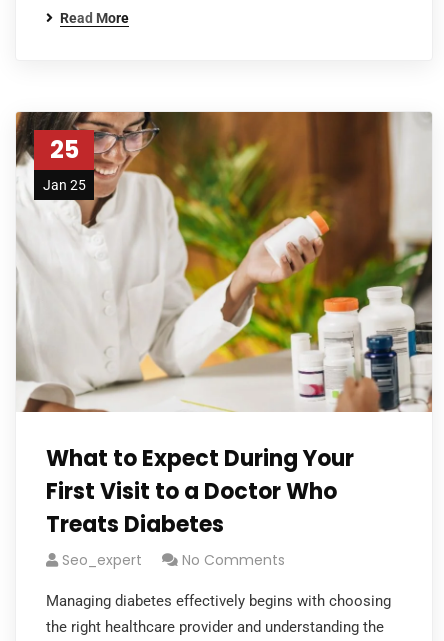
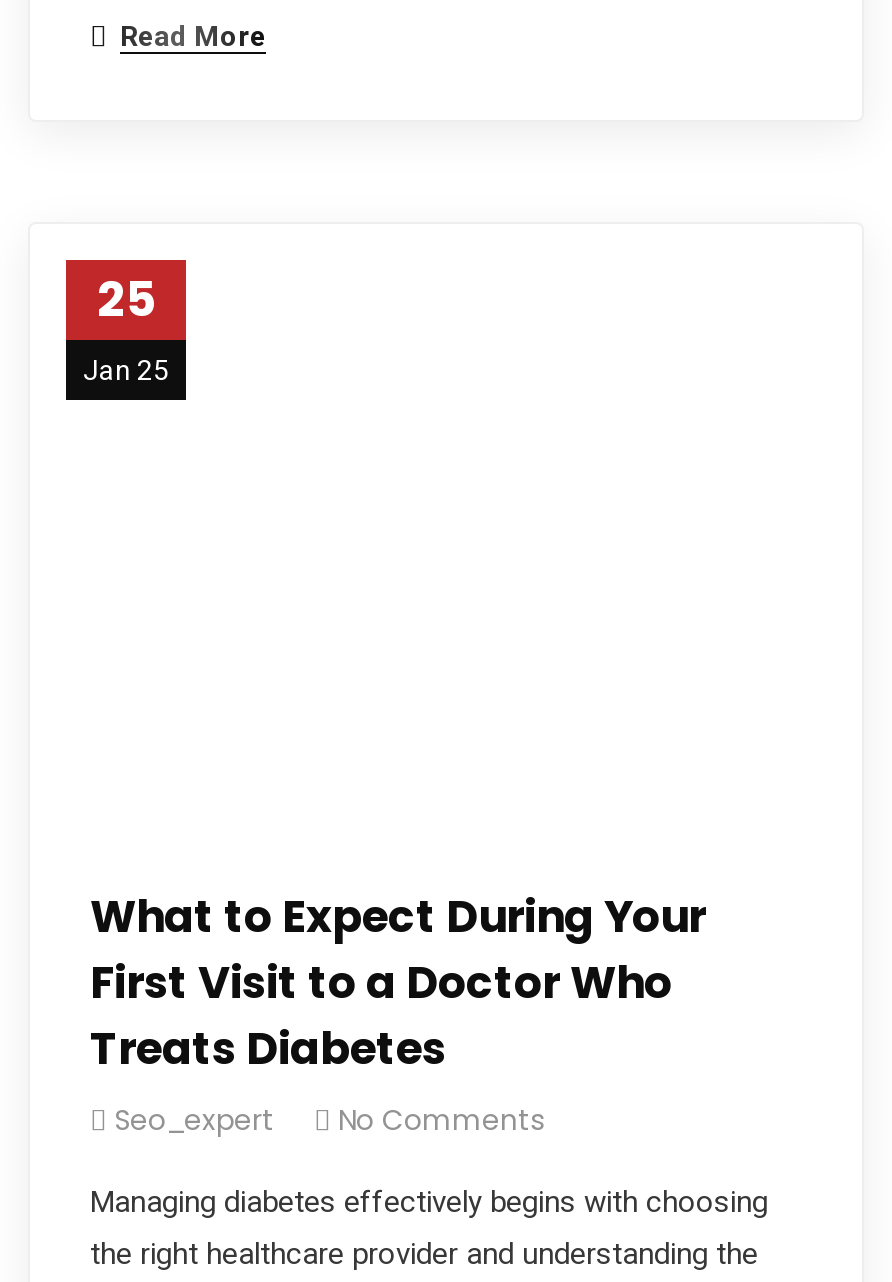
- [image]
